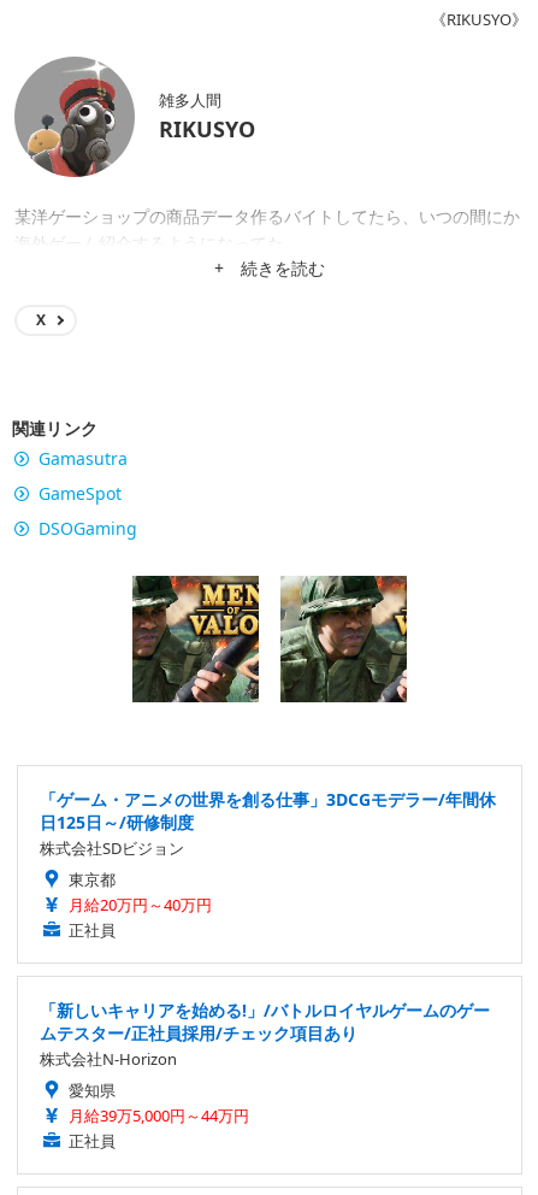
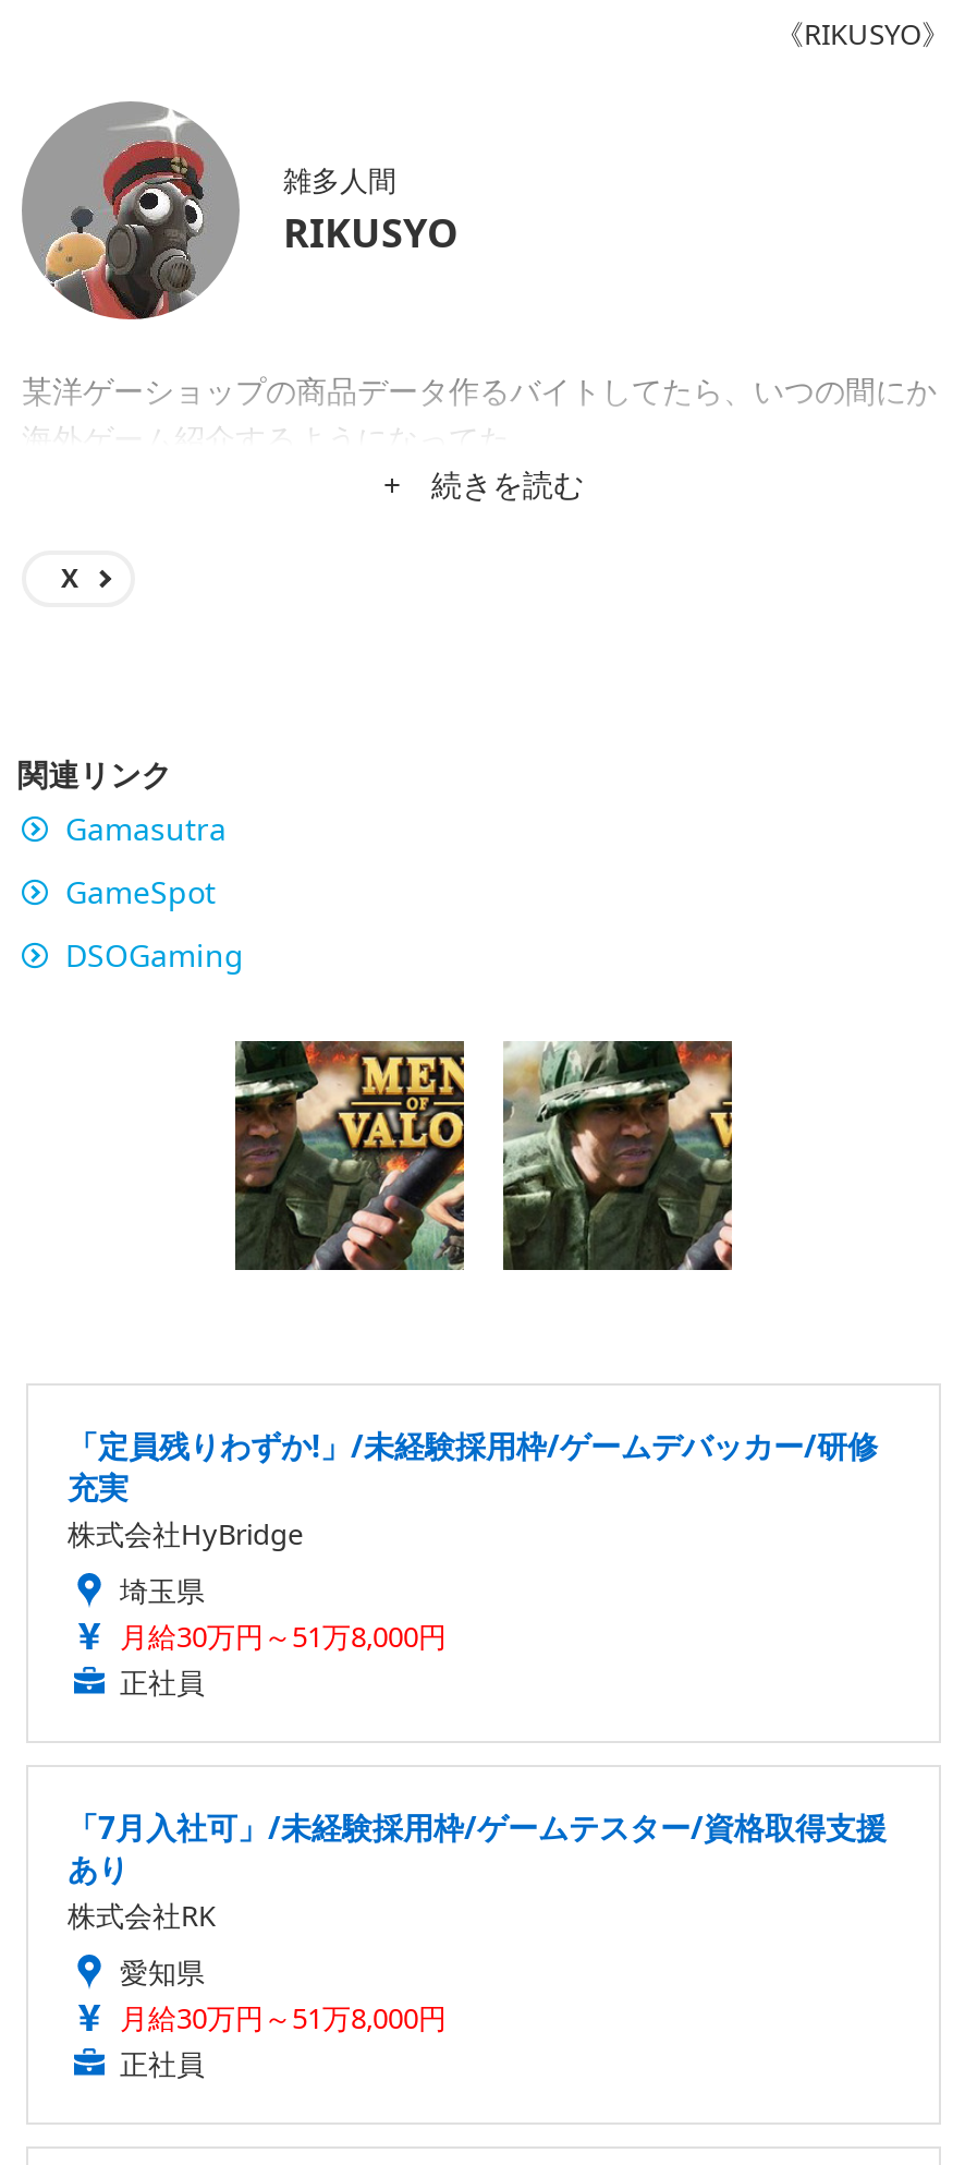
- 「ゲーム・アニメの世界を創る仕事」3DCGモデラー/年間休
- 日125日～/研修制度
- 株式会社SDビジョン
- 東京都
- 月給20万円～40万円
+ 「定員残りわずか!」/未経験採用枠/ゲームデバッカー/研修
+ 充実
+ 株式会社HyBridge
+ 埼玉県
+ 月給30万円～51万8,000円

- 「新しいキャリアを始める!」/バトルロイヤルゲームのゲー
- ムテスター/正社員採用/チェック項目あり
- 株式会社N-Horizon
+ 「7月入社可」/未経験採用枠/ゲームテスター/資格取得支援
+ あり
+ 株式会社RK

- 月給39万5,000円～44万円
+ 月給30万円～51万8,000円
